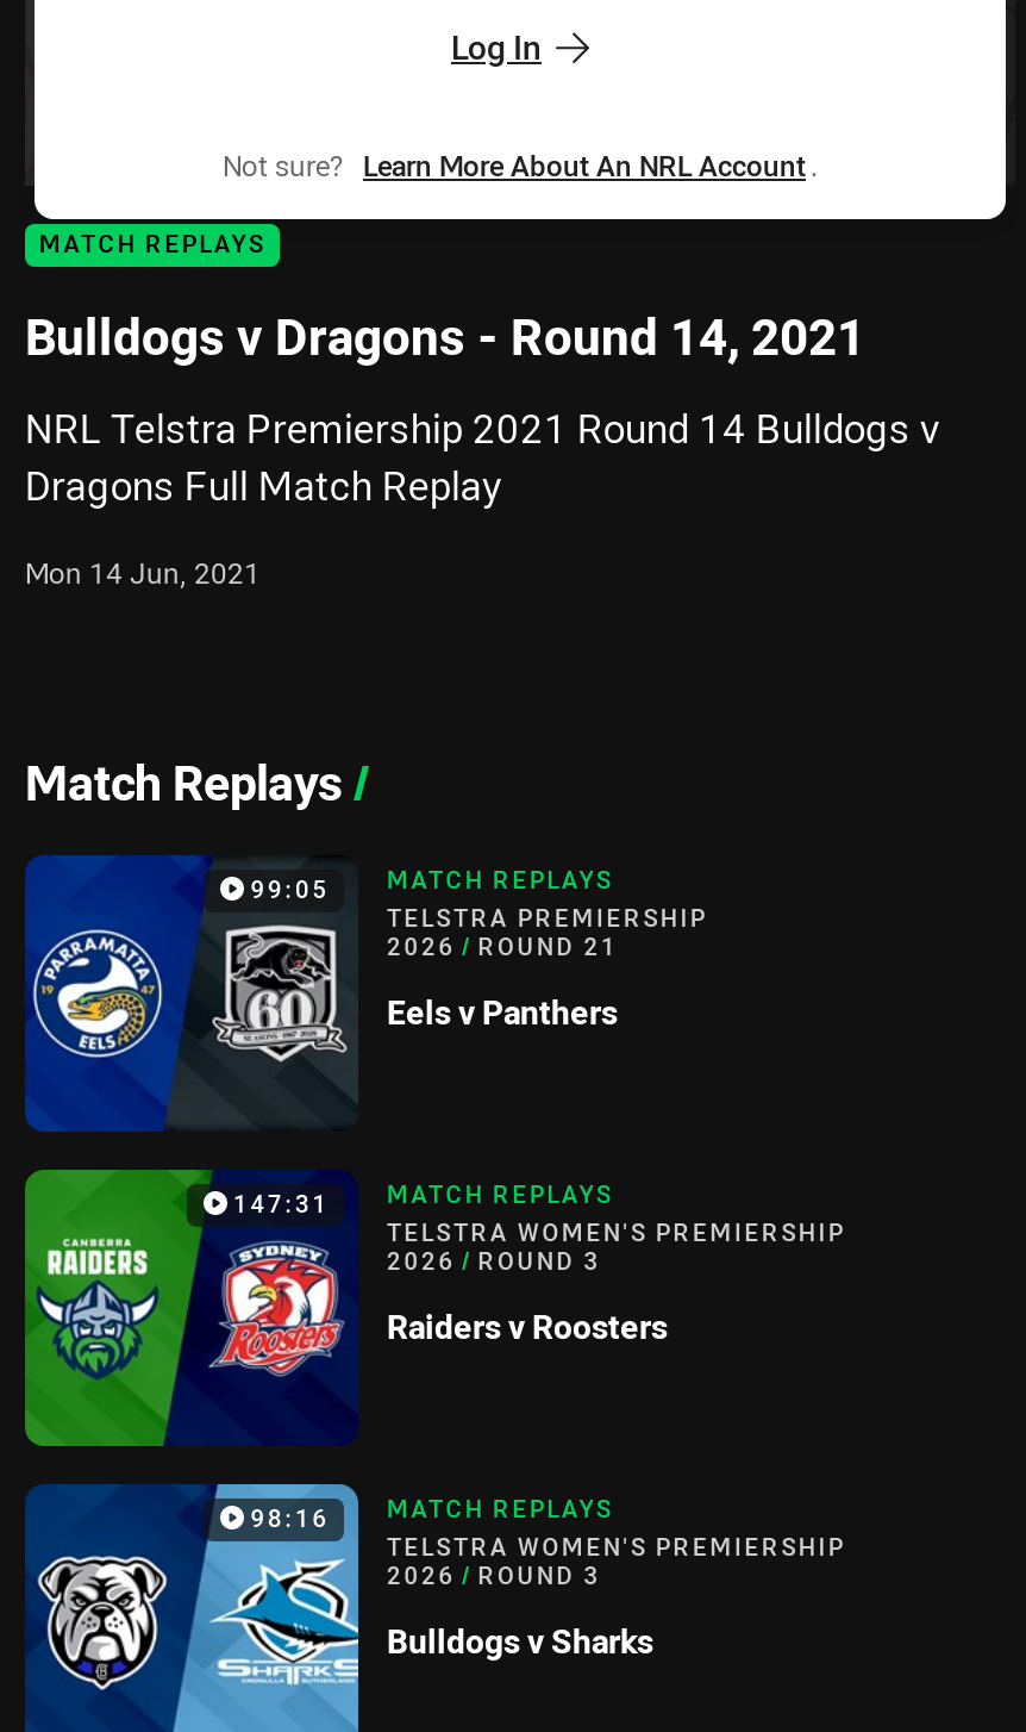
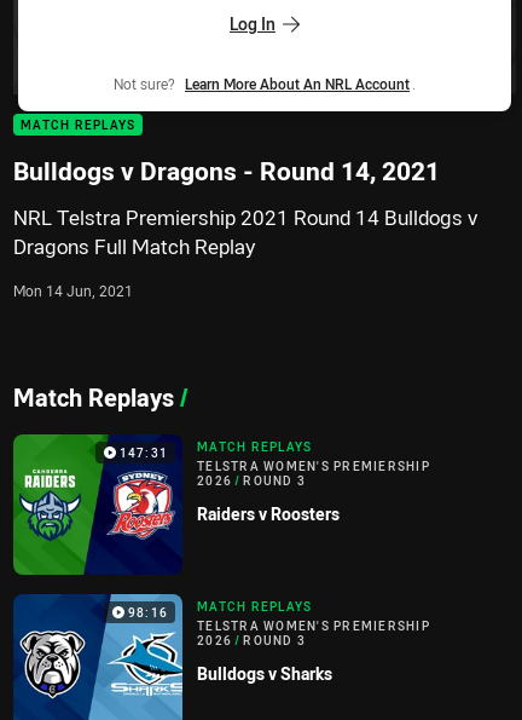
- [image]
- 99:05
- MATCH REPLAYS
- TELSTRA PREMIERSHIP
- 2026 / ROUND 21
- Eels v Panthers
